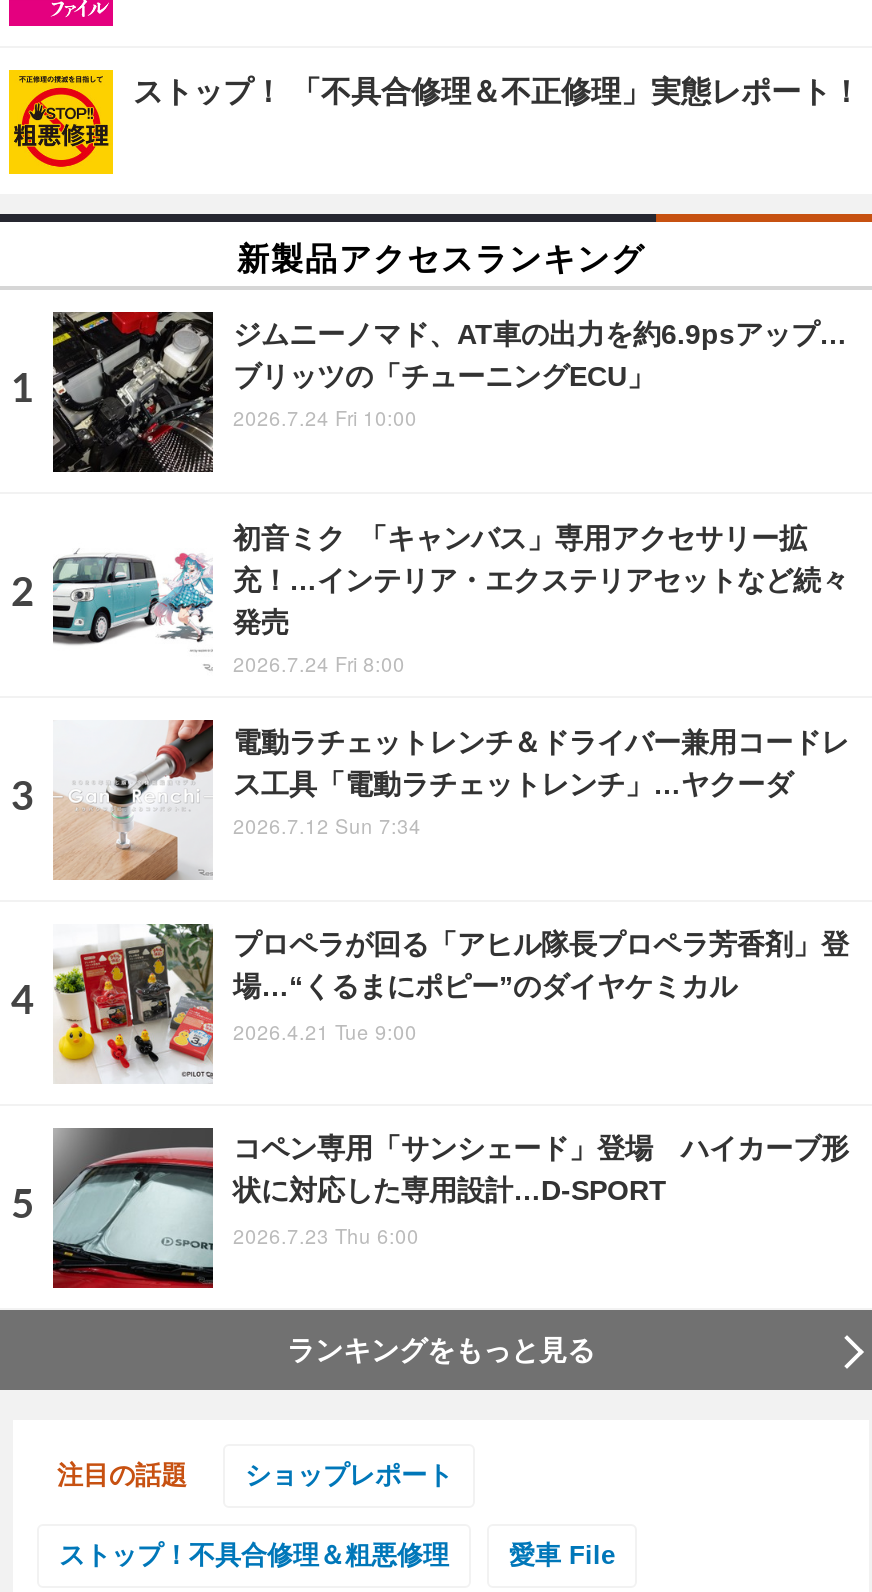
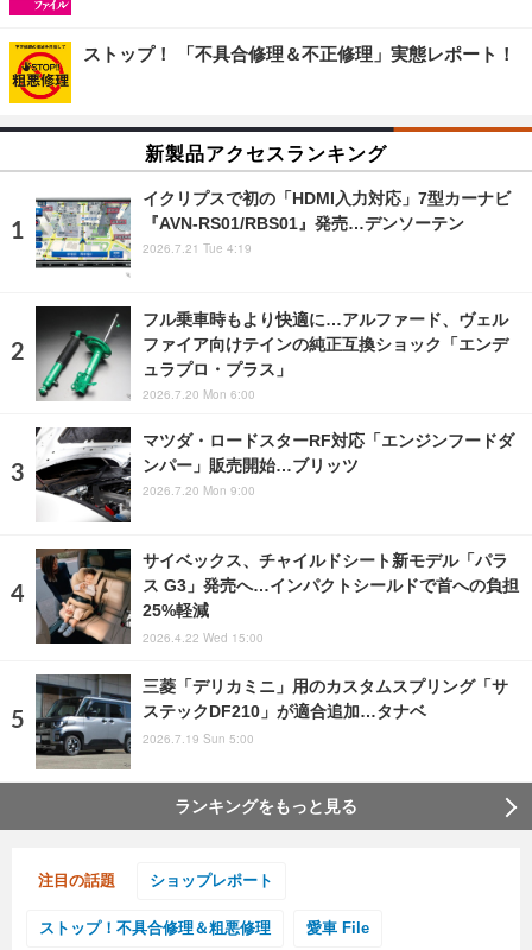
- [image]
- ジムニーノマド、AT車の出力を約6.9psアップ…
+ [image]
+ イクリプスで初の「HDMI入力対応」7型カーナビ

- ブリッツの「チューニングECU」
+ 『AVN-RS01/RBS01』発売…デンソーテン

- 2026.7.24 Fri 10:00
+ 2026.7.21 Tue 4:19

- [image]
- 初音ミク 「キャンバス」専用アクセサリー拡
+ [image]
+ フル乗車時もより快適に…アルファード、ヴェル

- 充！…インテリア・エクステリアセットなど続々
+ ファイア向けテインの純正互換ショック「エンデ

- 発売
+ ュラプロ・プラス」

- 2026.7.24 Fri 8:00
+ 2026.7.20 Mon 6:00

- [image]
- 電動ラチェットレンチ＆ドライバー兼用コードレ
+ [image]
+ マツダ・ロードスターRF対応「エンジンフードダ

- ス工具「電動ラチェットレンチ」…ヤクーダ
+ ンパー」販売開始…ブリッツ

- 2026.7.12 Sun 7:34
+ 2026.7.20 Mon 9:00

- [image]
- プロペラが回る「アヒル隊長プロペラ芳香剤」登
- 場…“くるまにポピー”のダイヤケミカル
+ [image]
+ サイベックス、チャイルドシート新モデル「パラ
+ ス G3」発売へ…インパクトシールドで首への負担
+ 25%軽減

- 2026.4.21 Tue 9:00
+ 2026.4.22 Wed 15:00

- [image]
- コペン専用「サンシェード」登場 ハイカーブ形
- 状に対応した専用設計…D-SPORT
+ [image]
+ 三菱「デリカミニ」用のカスタムスプリング「サ
+ ステックDF210」が適合追加…タナベ

- 2026.7.23 Thu 6:00
+ 2026.7.19 Sun 5:00
